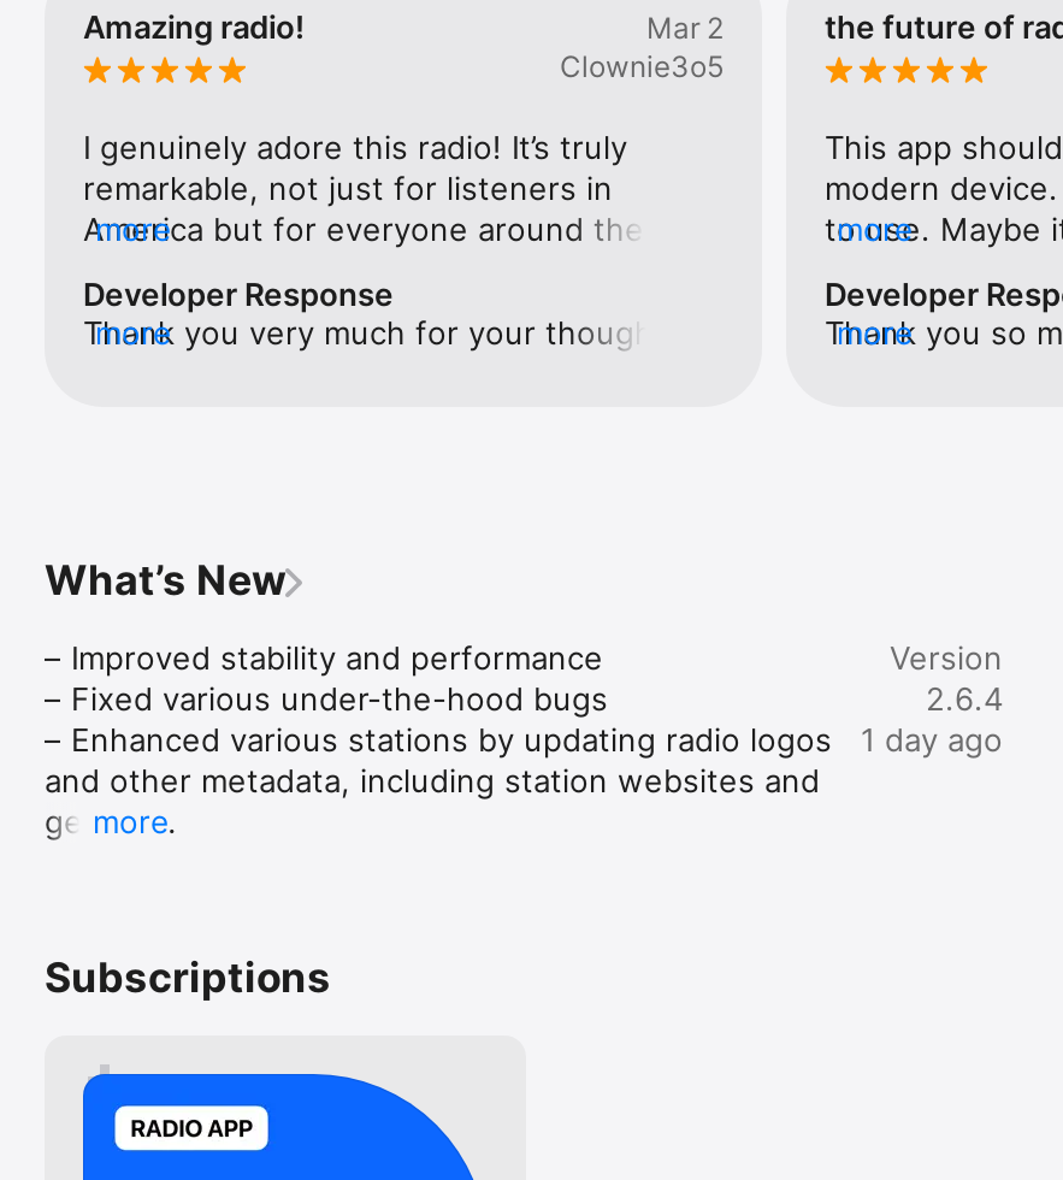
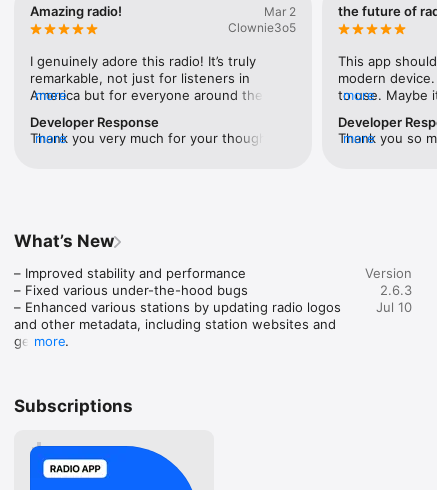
- 2.6.4
- 1 day ago
+ 2.6.3
+ Jul 10
